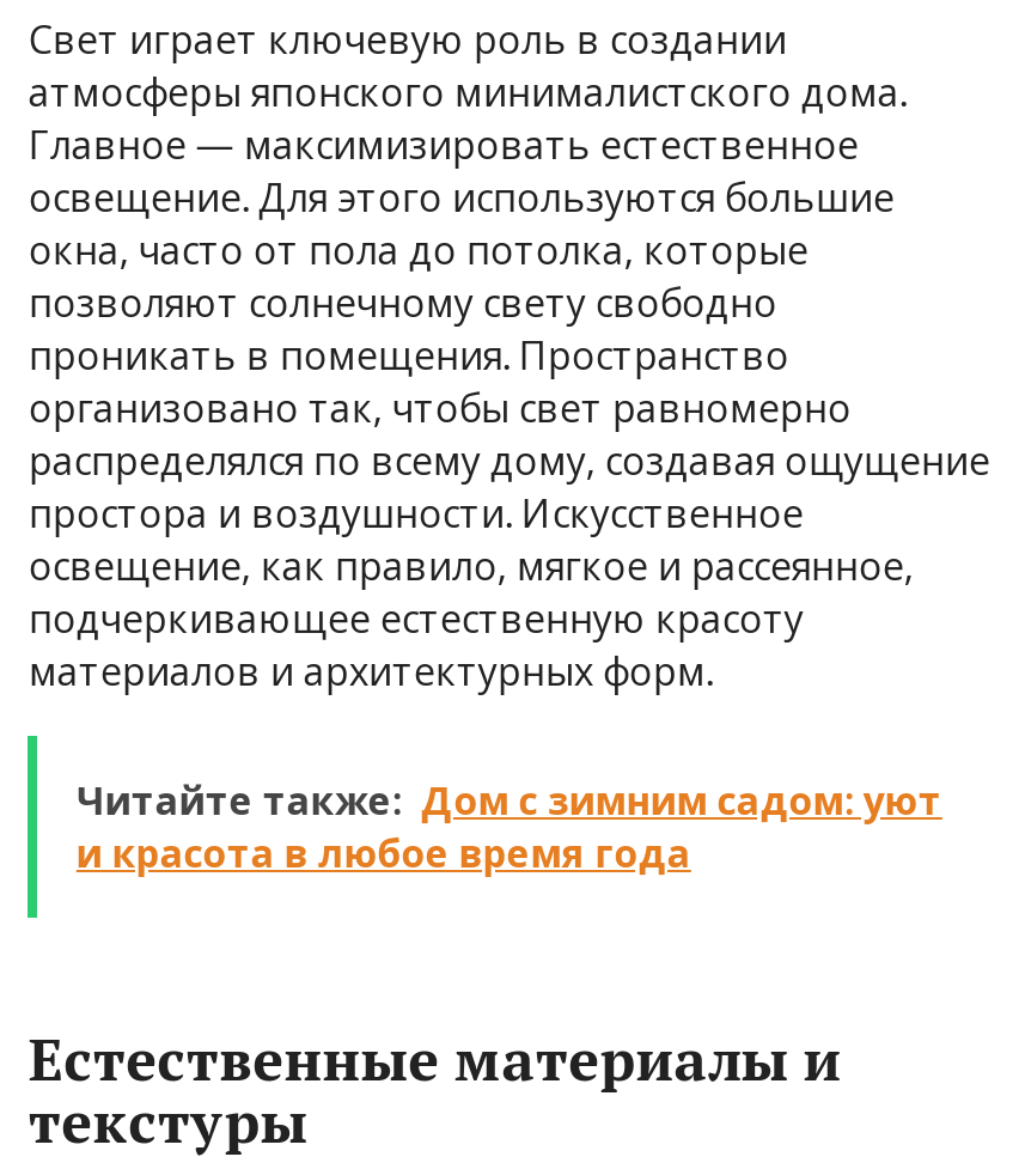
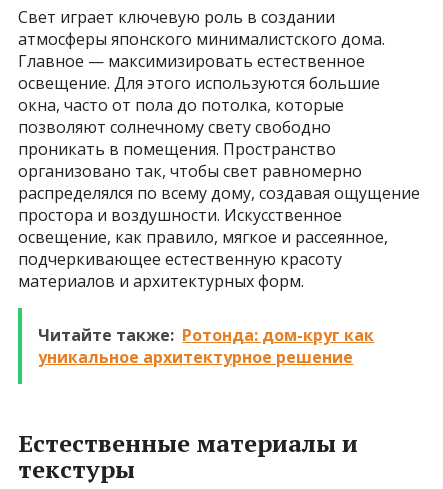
- Читайте также: Дом с зимним садом: уют
- и красота в любое время года
+ Читайте также: Ротонда: дом-круг как
+ уникальное архитектурное решение
